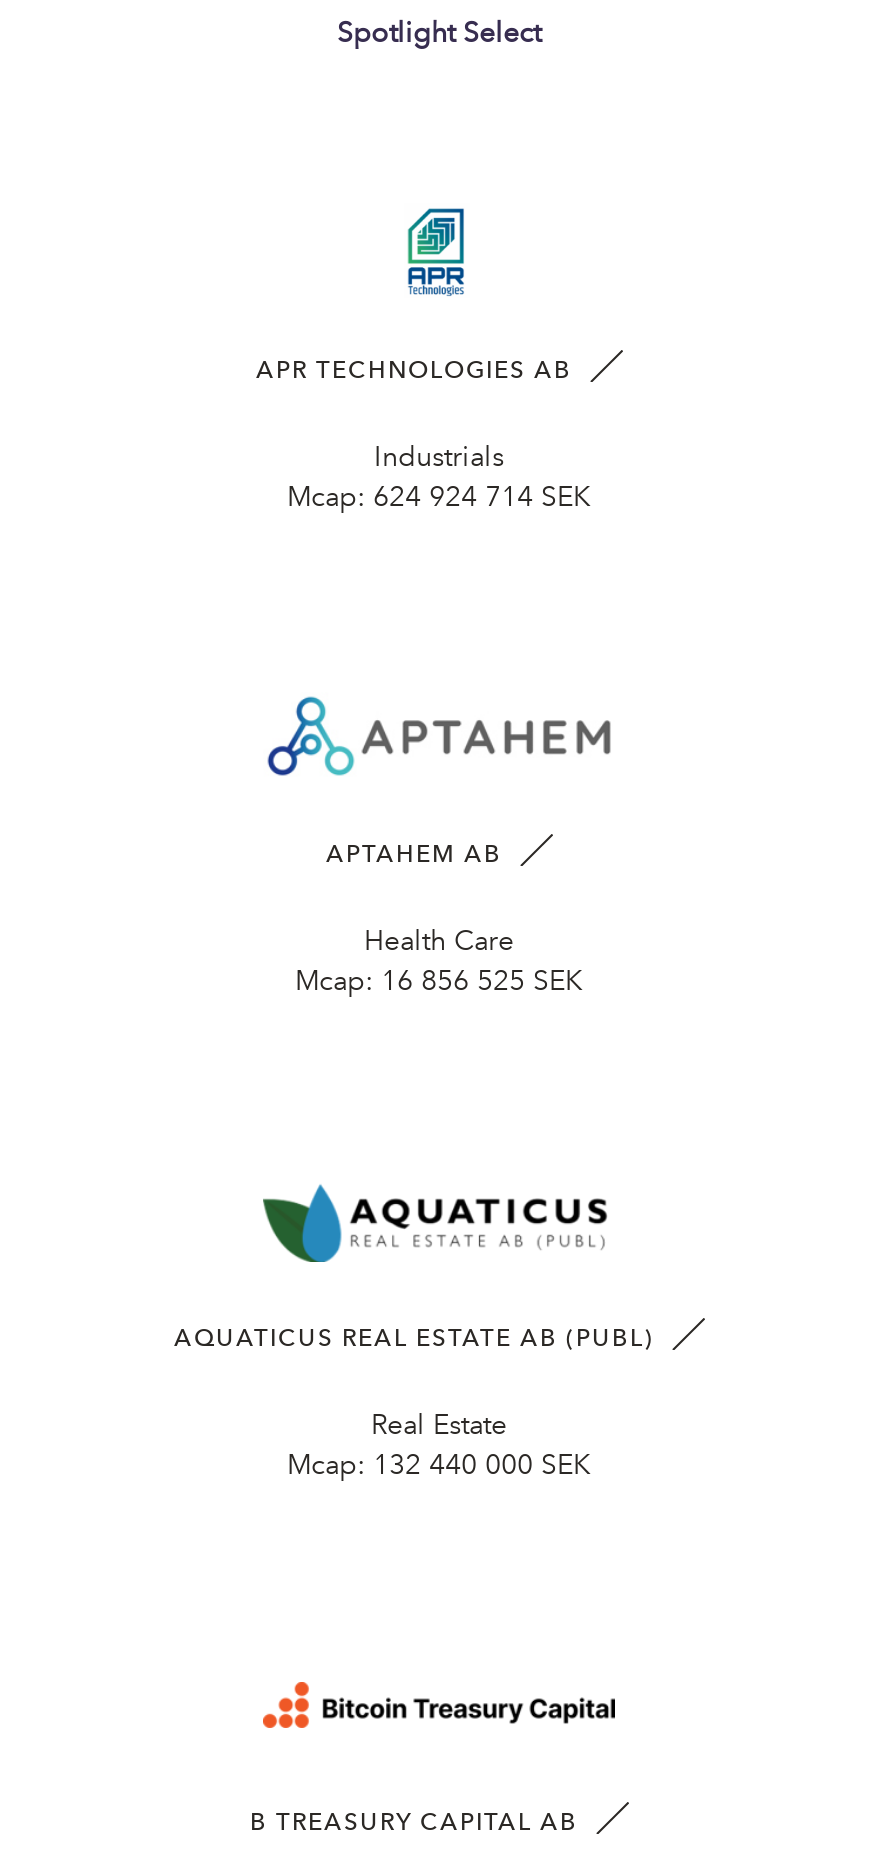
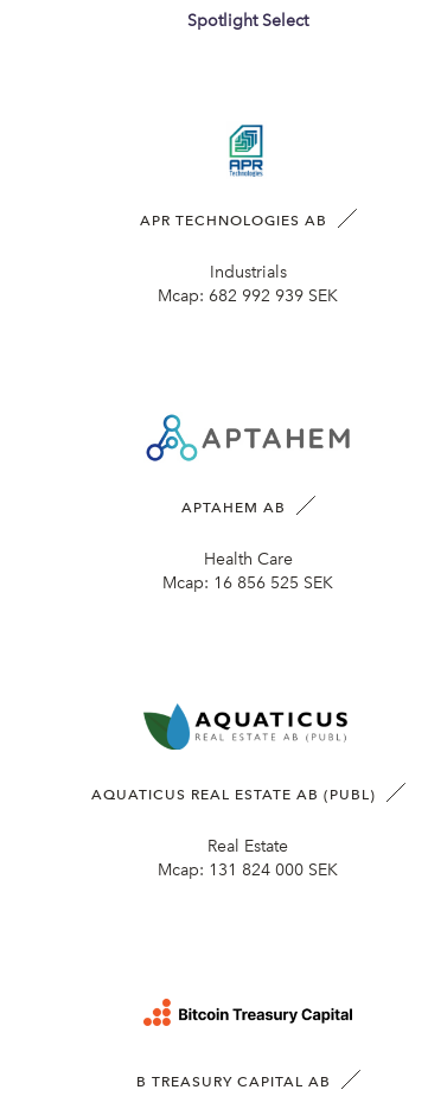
- Mcap: 624 924 714 SEK
+ Mcap: 682 992 939 SEK

- Mcap: 132 440 000 SEK
+ Mcap: 131 824 000 SEK
